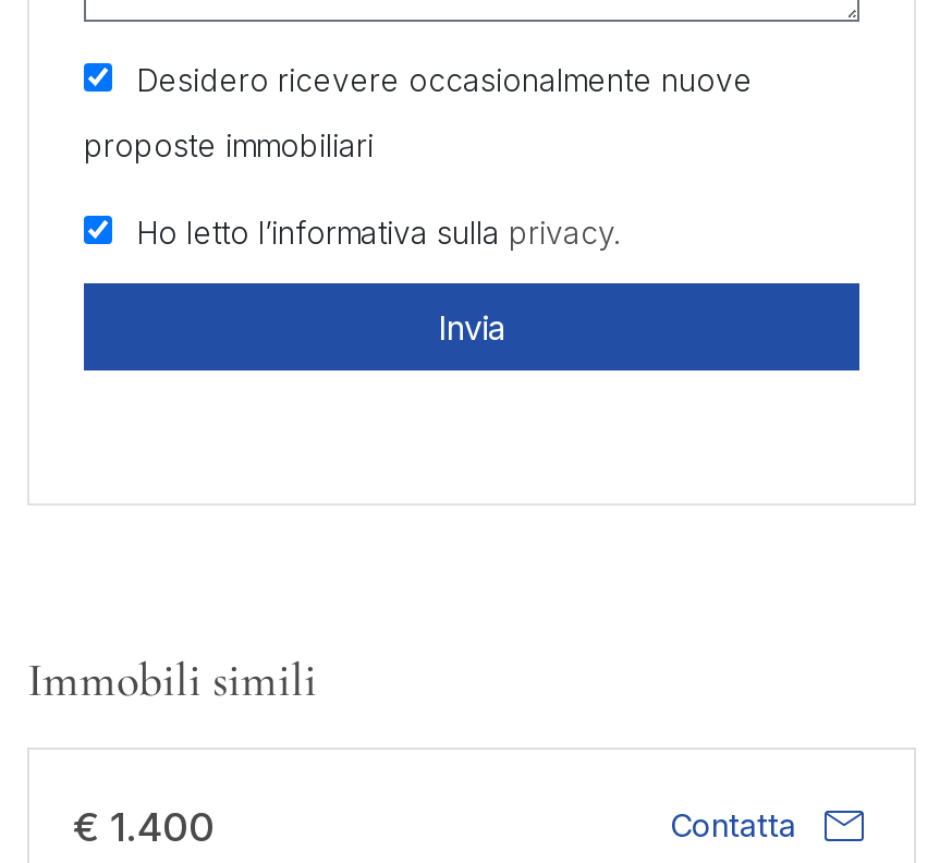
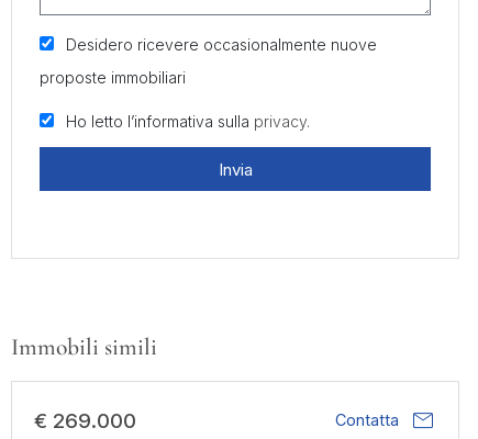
- € 1.400
+ € 269.000
